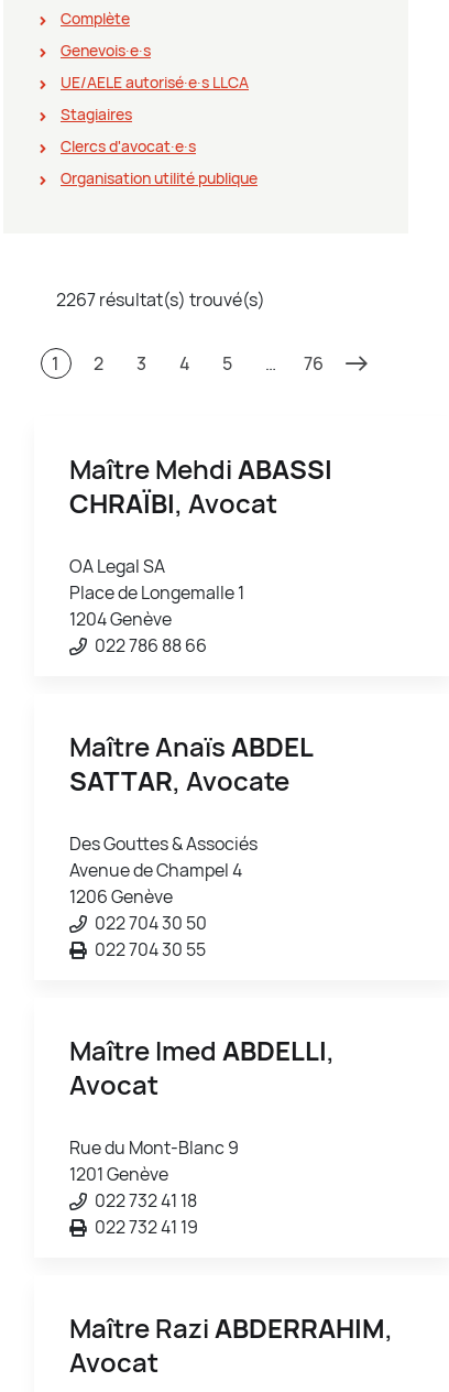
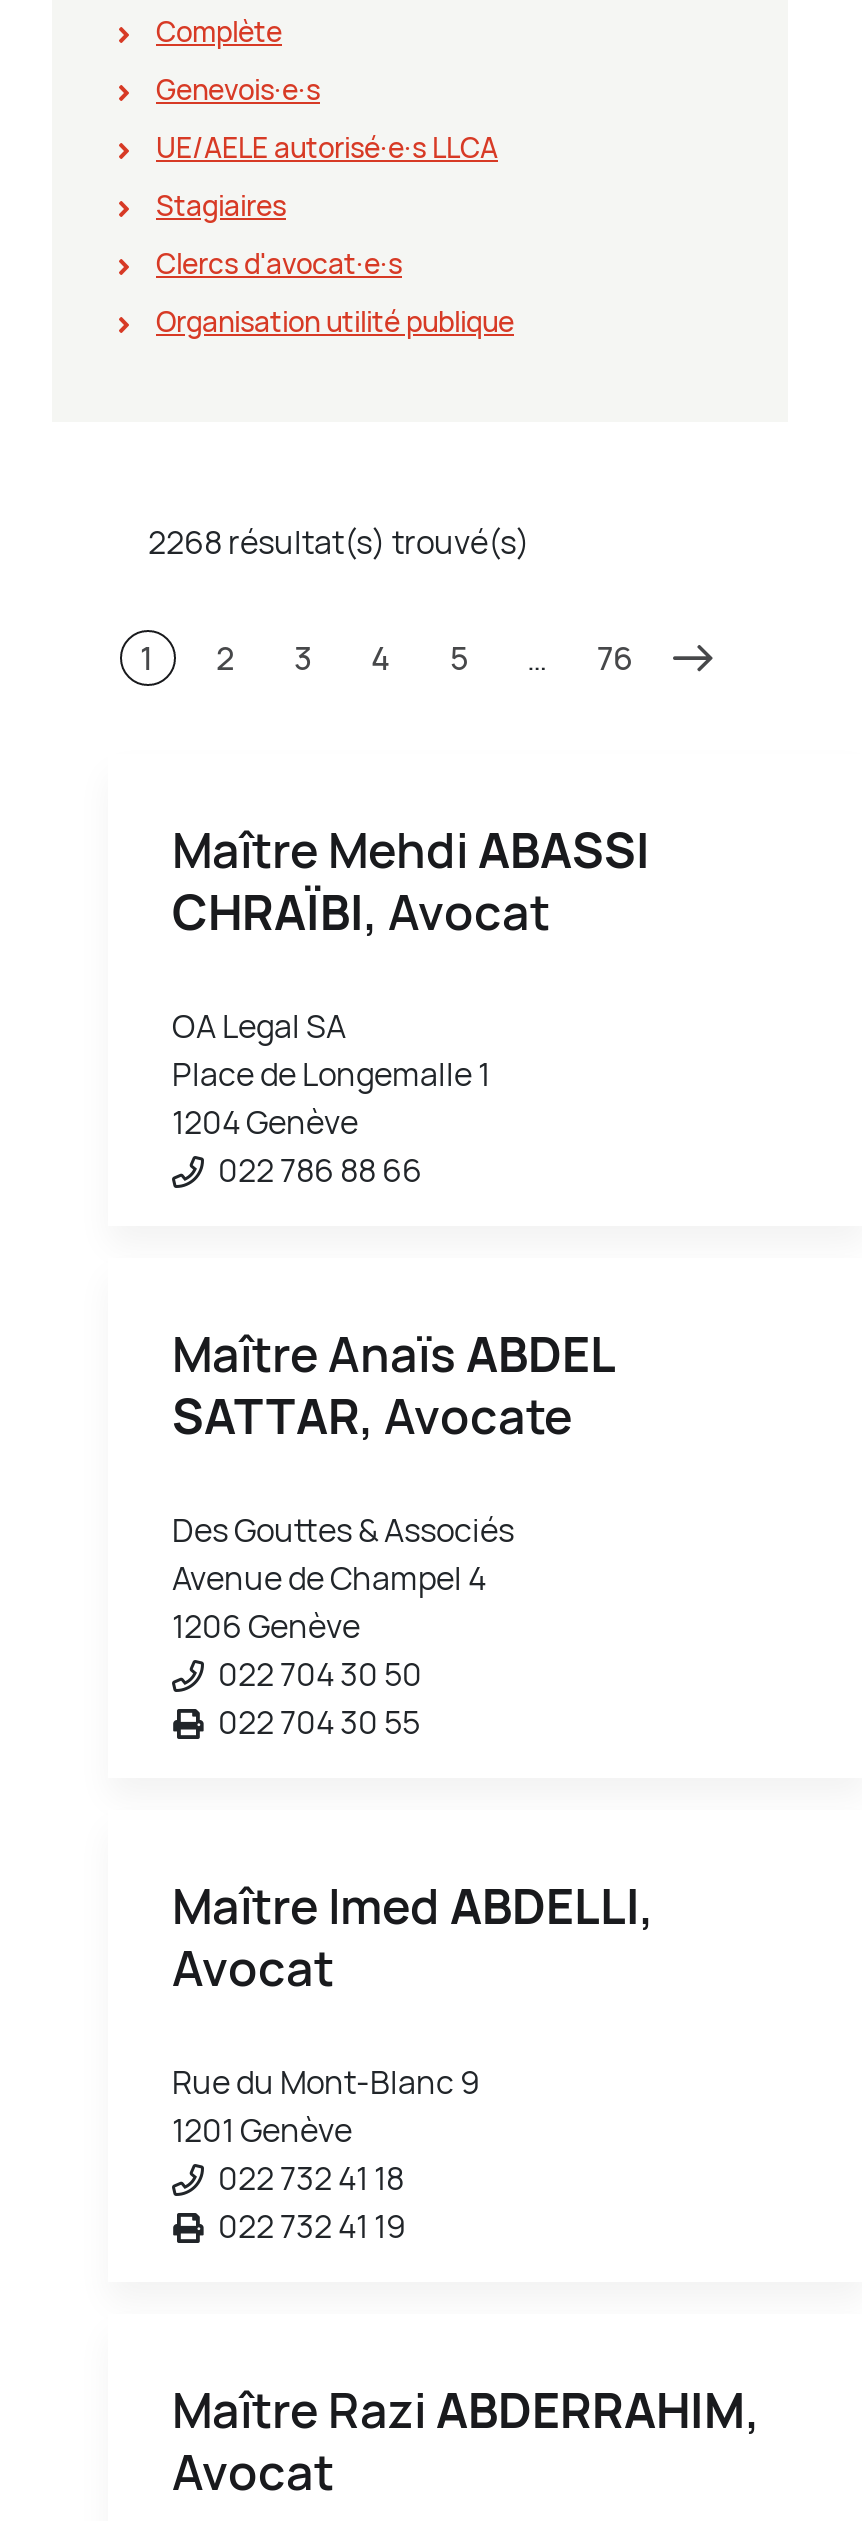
- 2267 résultat(s) trouvé(s)
+ 2268 résultat(s) trouvé(s)
